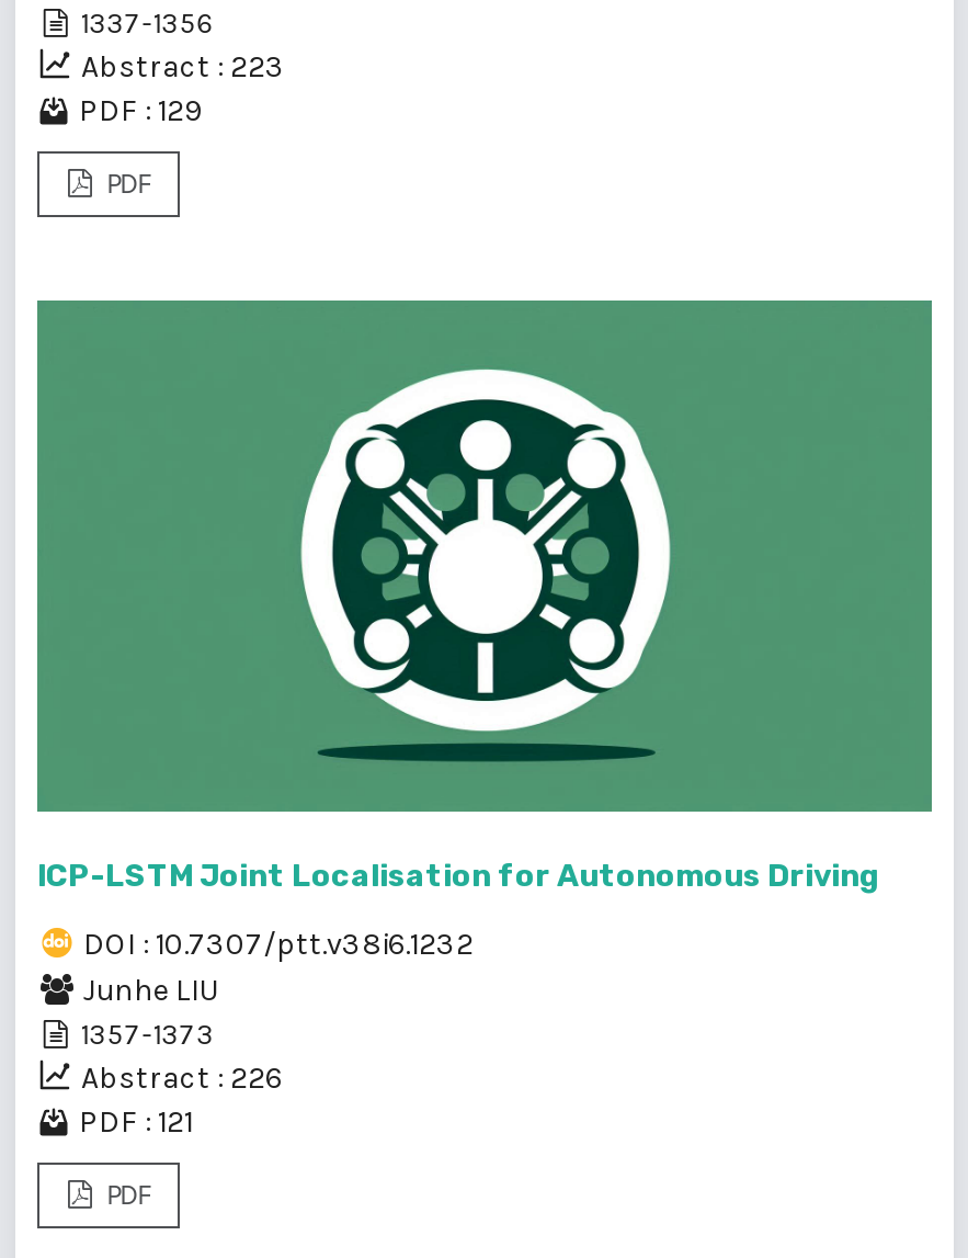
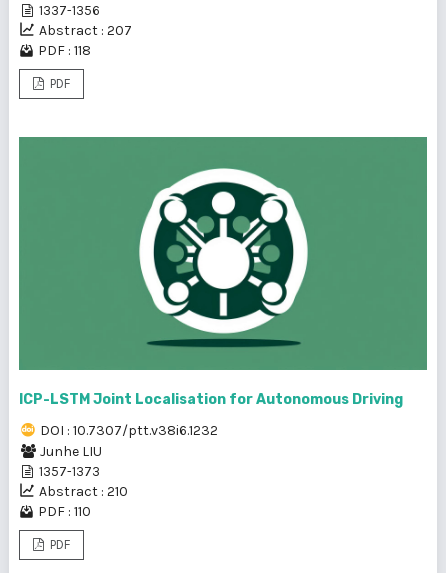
- Abstract : 223
+ Abstract : 207

- PDF : 129
+ PDF : 118

- Abstract : 226
+ Abstract : 210

- PDF : 121
+ PDF : 110
